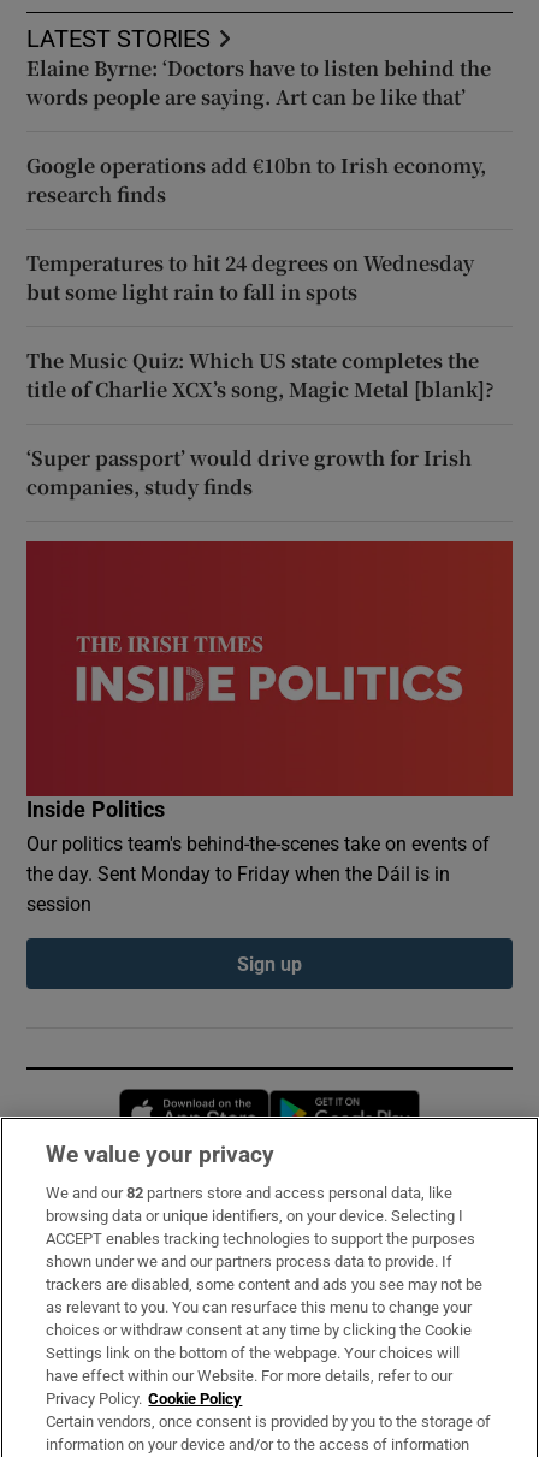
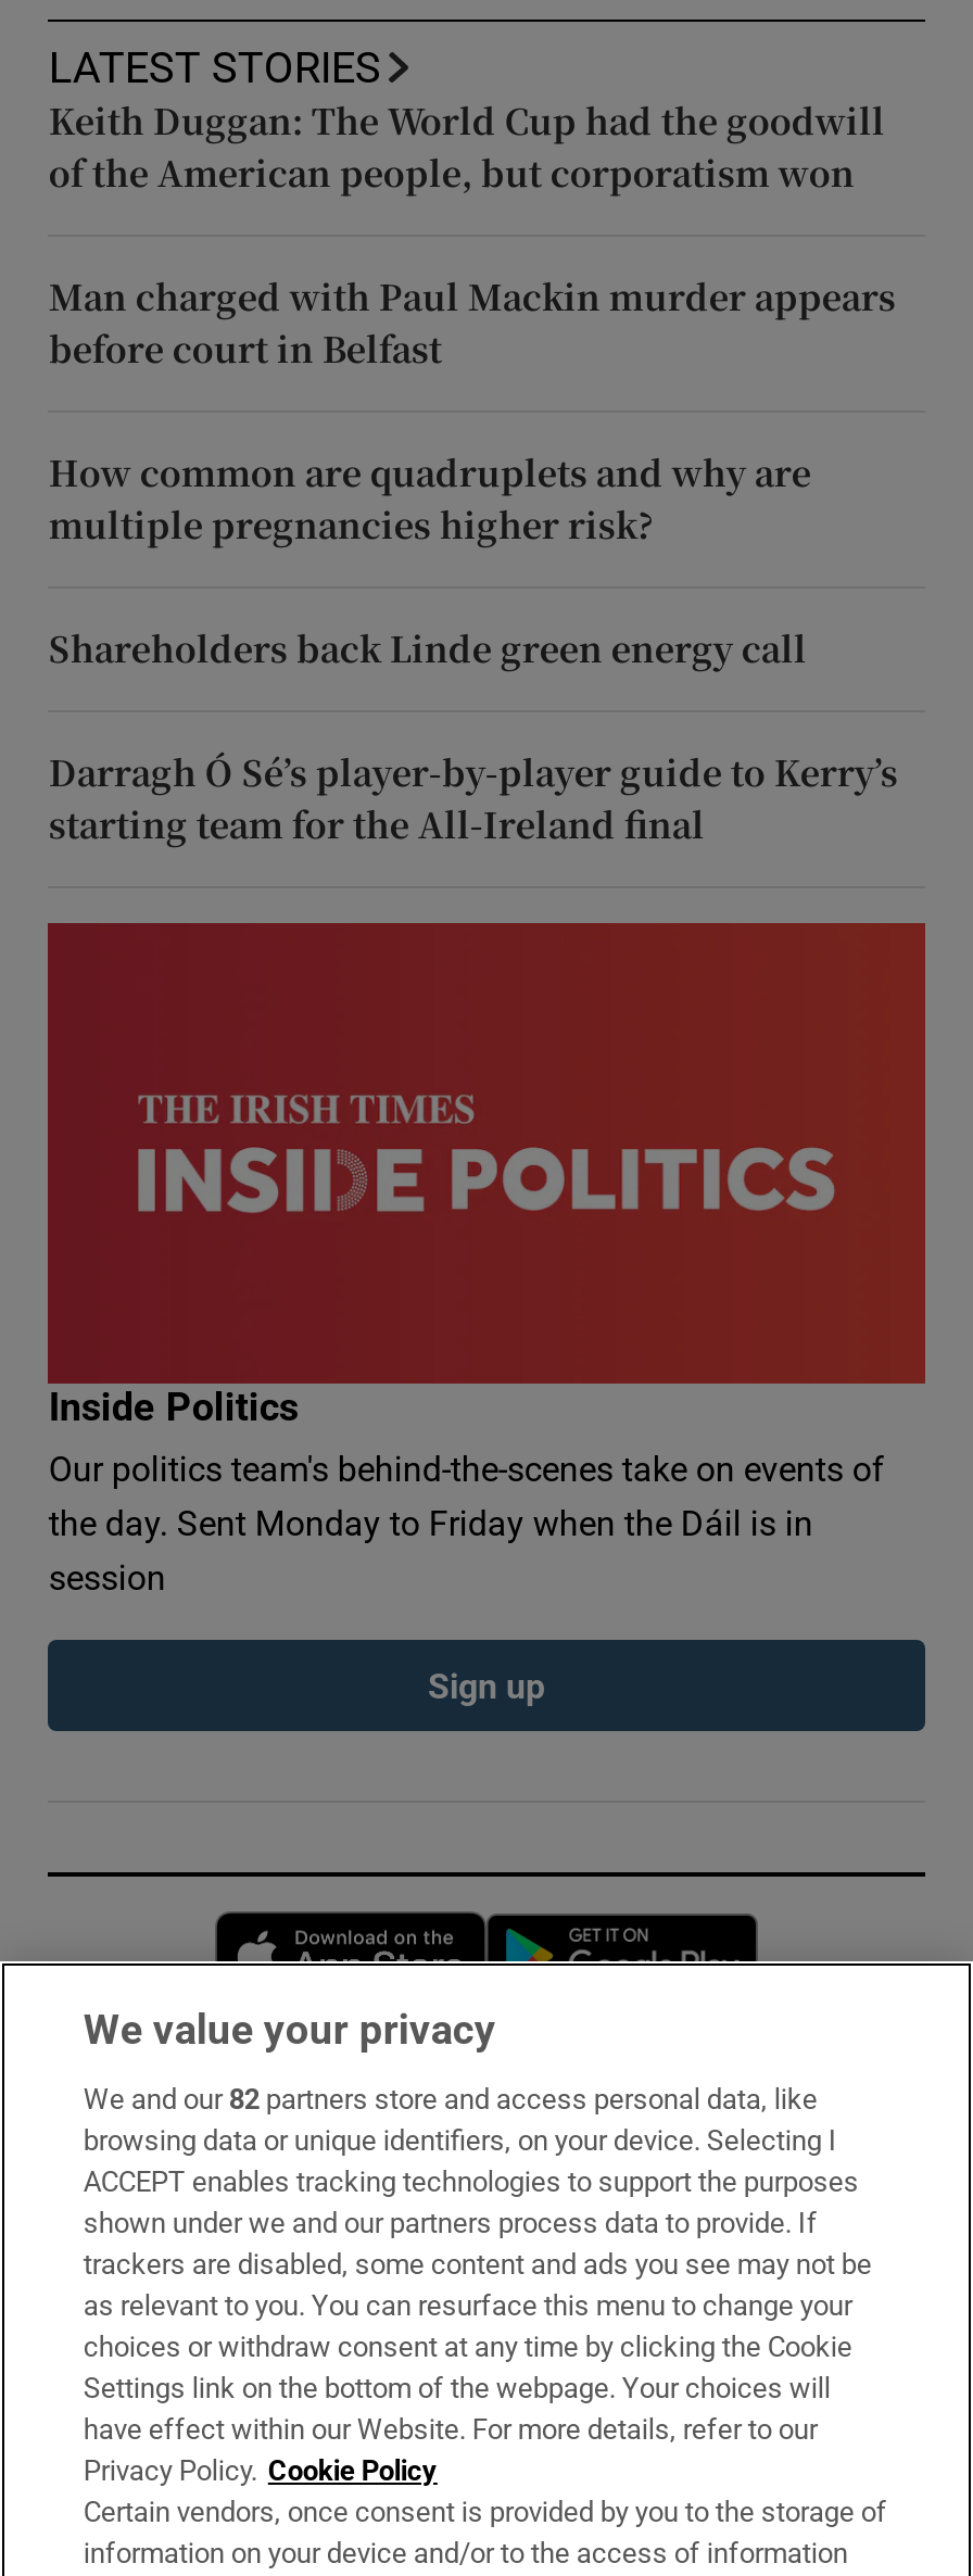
- Elaine Byrne: ‘Doctors have to listen behind the
- words people are saying. Art can be like that’
+ Keith Duggan: The World Cup had the goodwill
+ of the American people, but corporatism won

- Google operations add €10bn to Irish economy,
- research finds
+ Man charged with Paul Mackin murder appears
+ before court in Belfast

- Temperatures to hit 24 degrees on Wednesday
- but some light rain to fall in spots
+ How common are quadruplets and why are
+ multiple pregnancies higher risk?

- The Music Quiz: Which US state completes the
- title of Charlie XCX’s song, Magic Metal [blank]?
+ Shareholders back Linde green energy call

- ‘Super passport’ would drive growth for Irish
- companies, study finds
+ Darragh Ó Sé’s player-by-player guide to Kerry’s
+ starting team for the All-Ireland final
